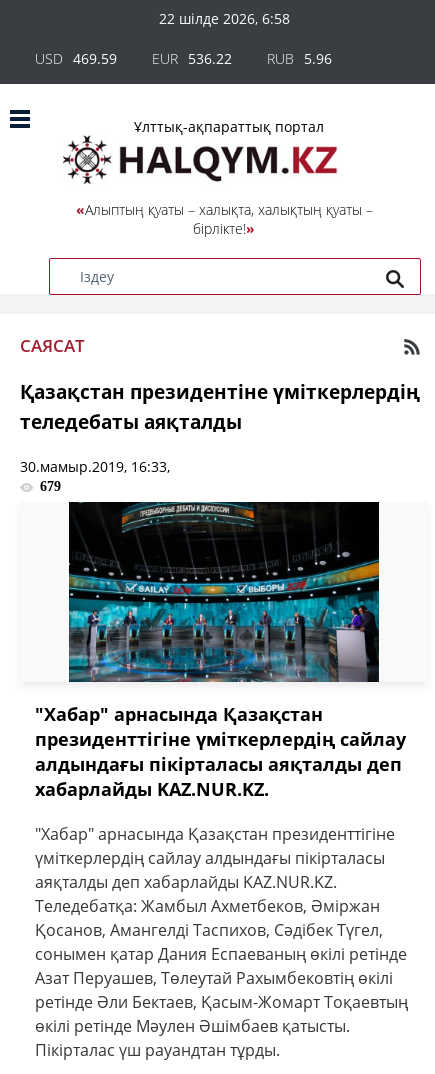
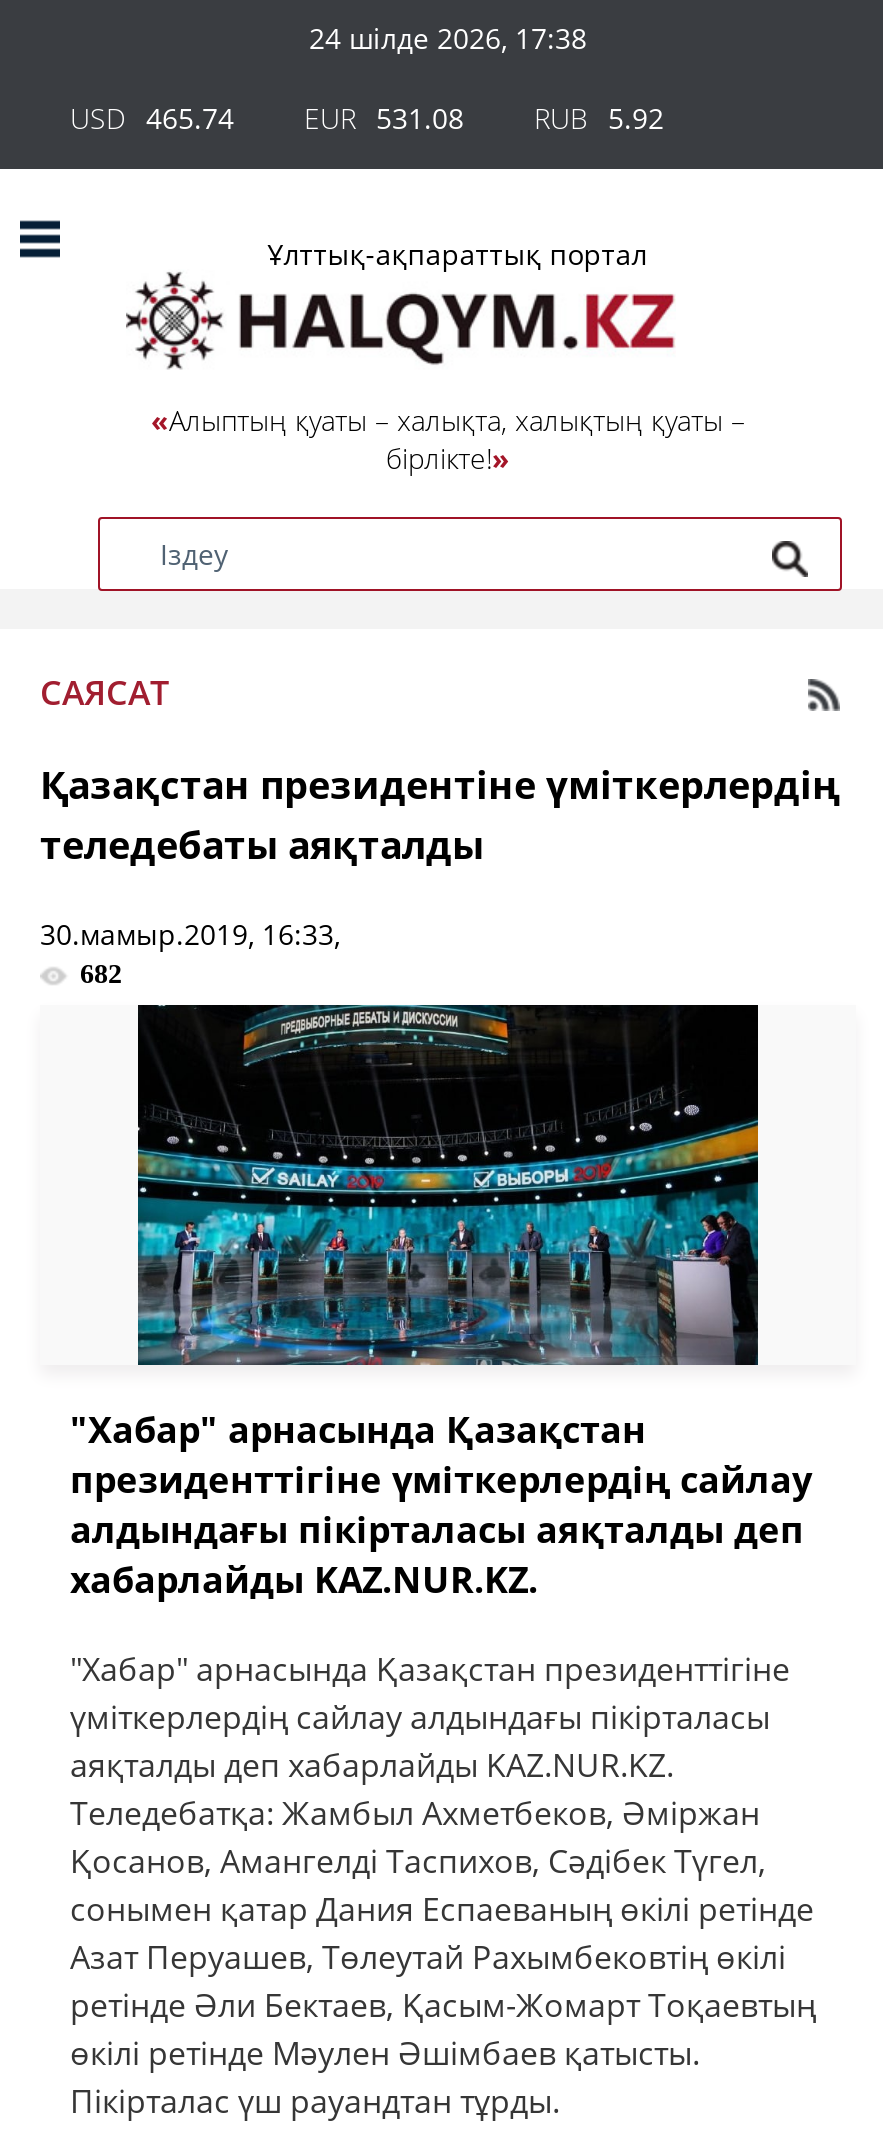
- 22 шілде 2026, 6:58
+ 24 шілде 2026, 17:38

- USD 469.59
+ USD 465.74

- EUR 536.22
+ EUR 531.08

- RUB 5.96
+ RUB 5.92

- 679
+ 682
